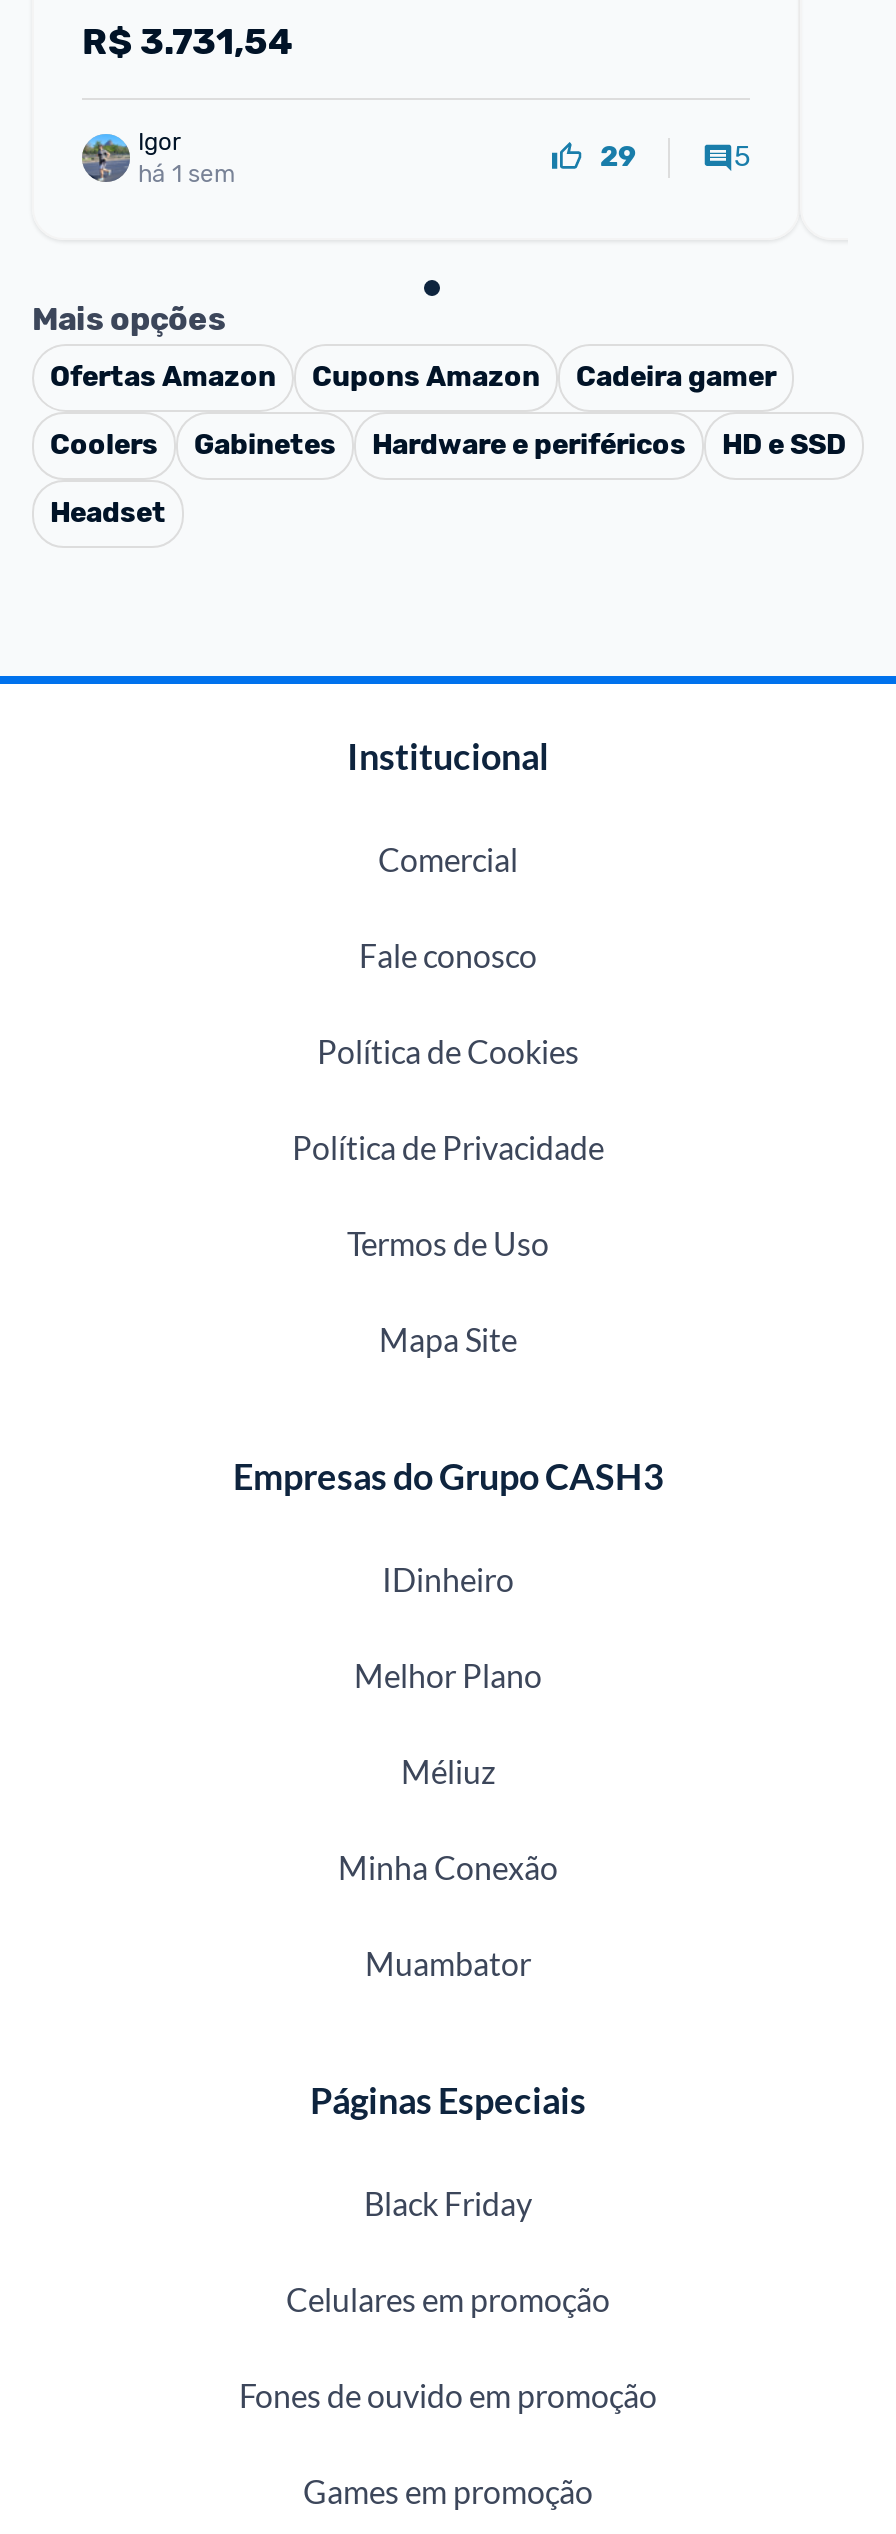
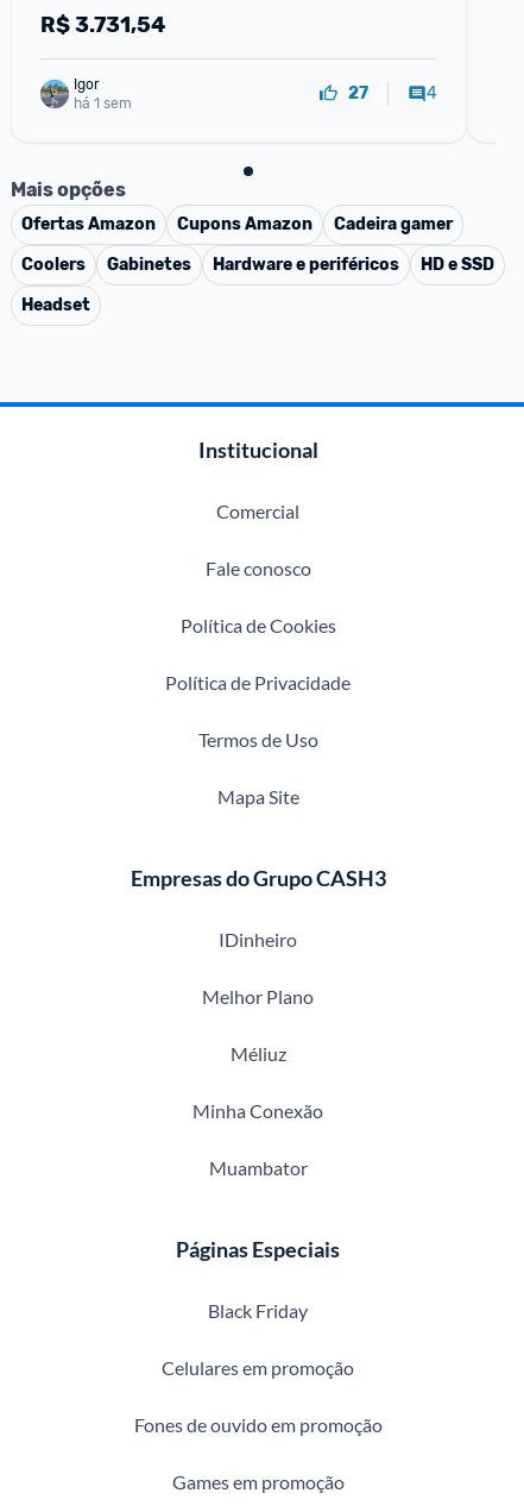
- 29
+ 27

- 5
+ 4
